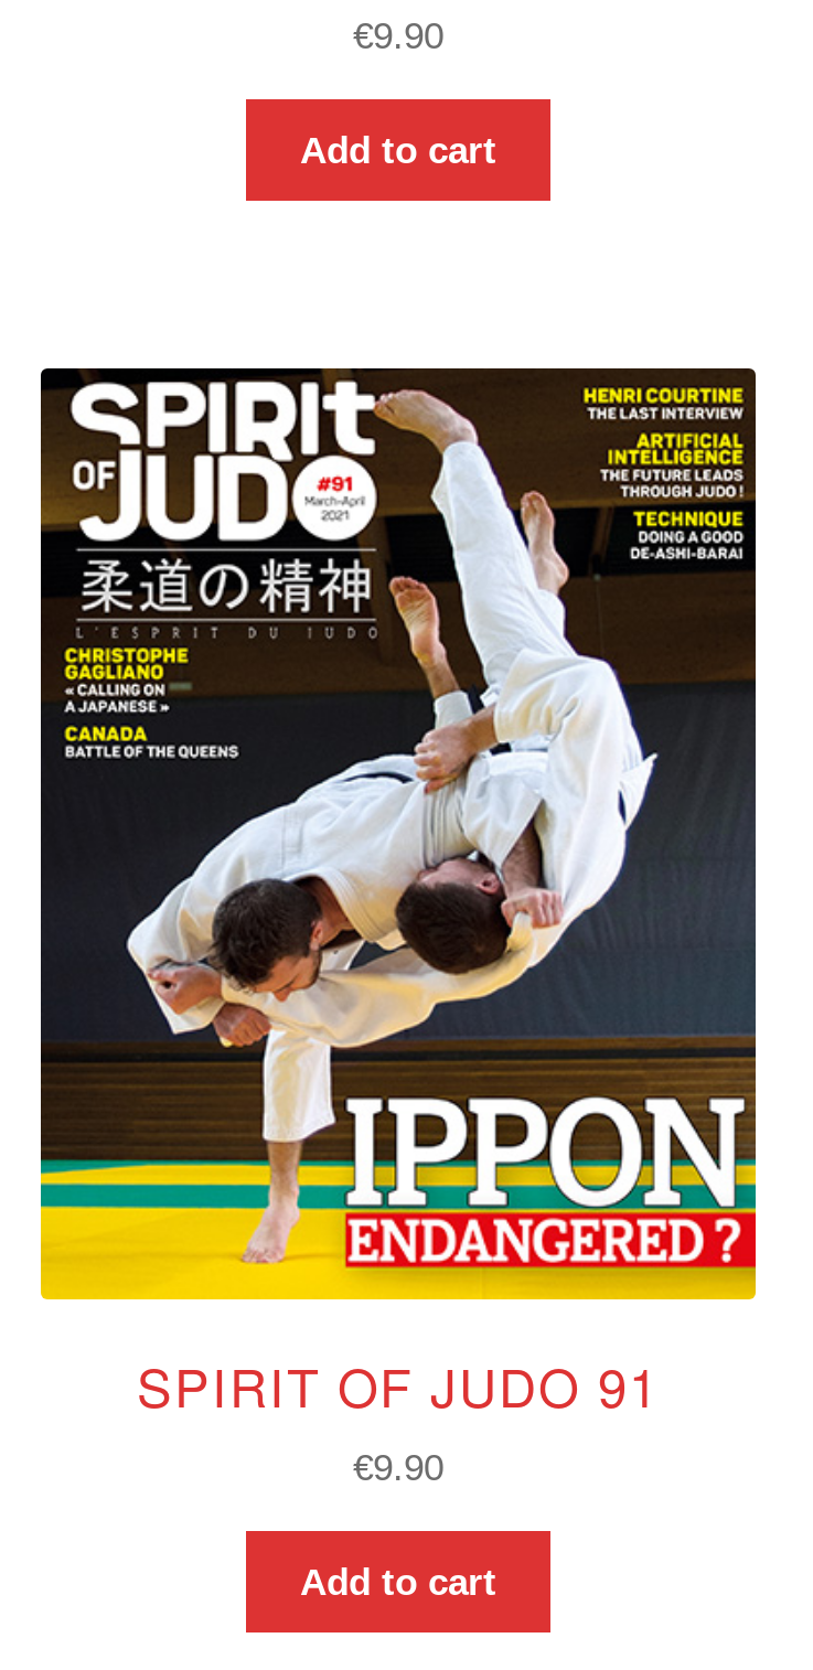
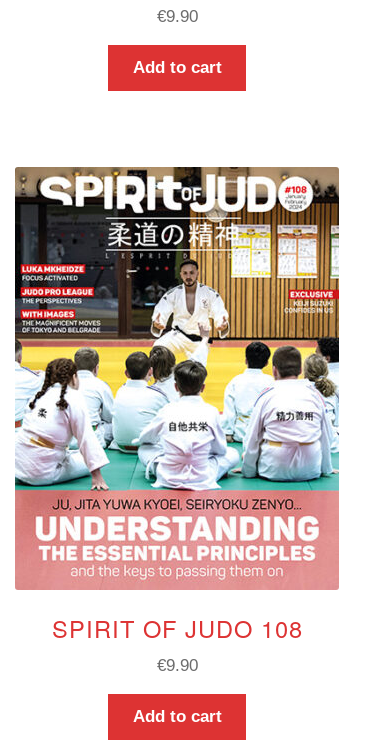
- [image]
- SPIRIT OF JUDO 91
+ [image]
+ SPIRIT OF JUDO 108
